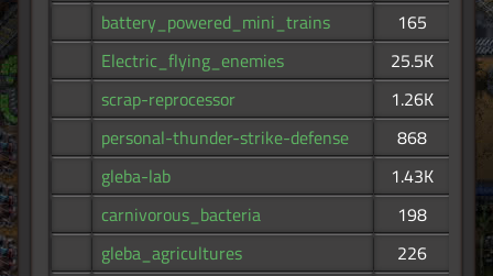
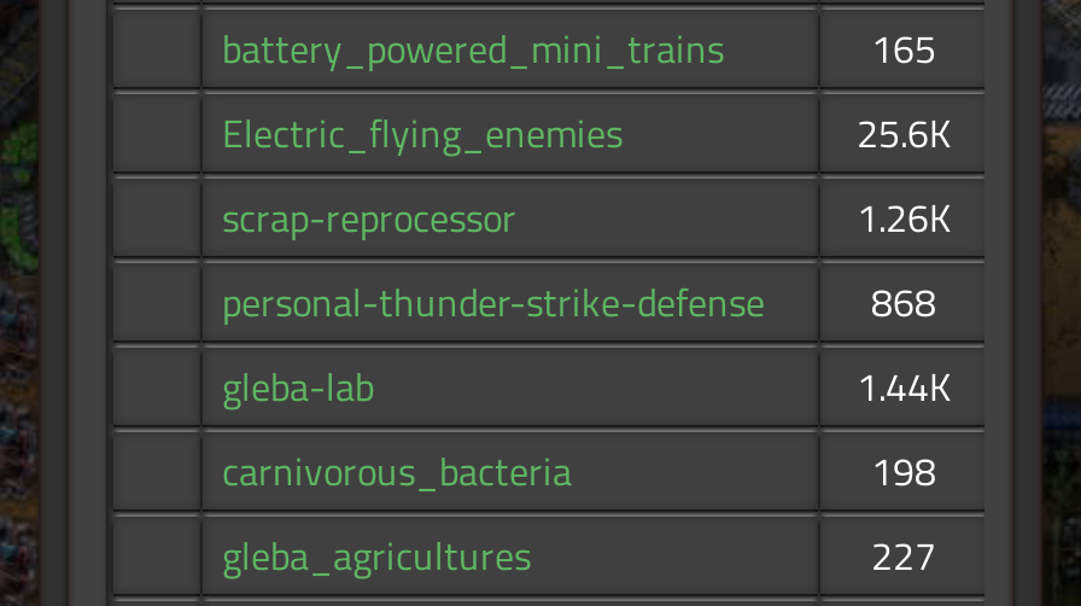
- 25.5K
+ 25.6K

- 1.43K
+ 1.44K

- 226
+ 227
